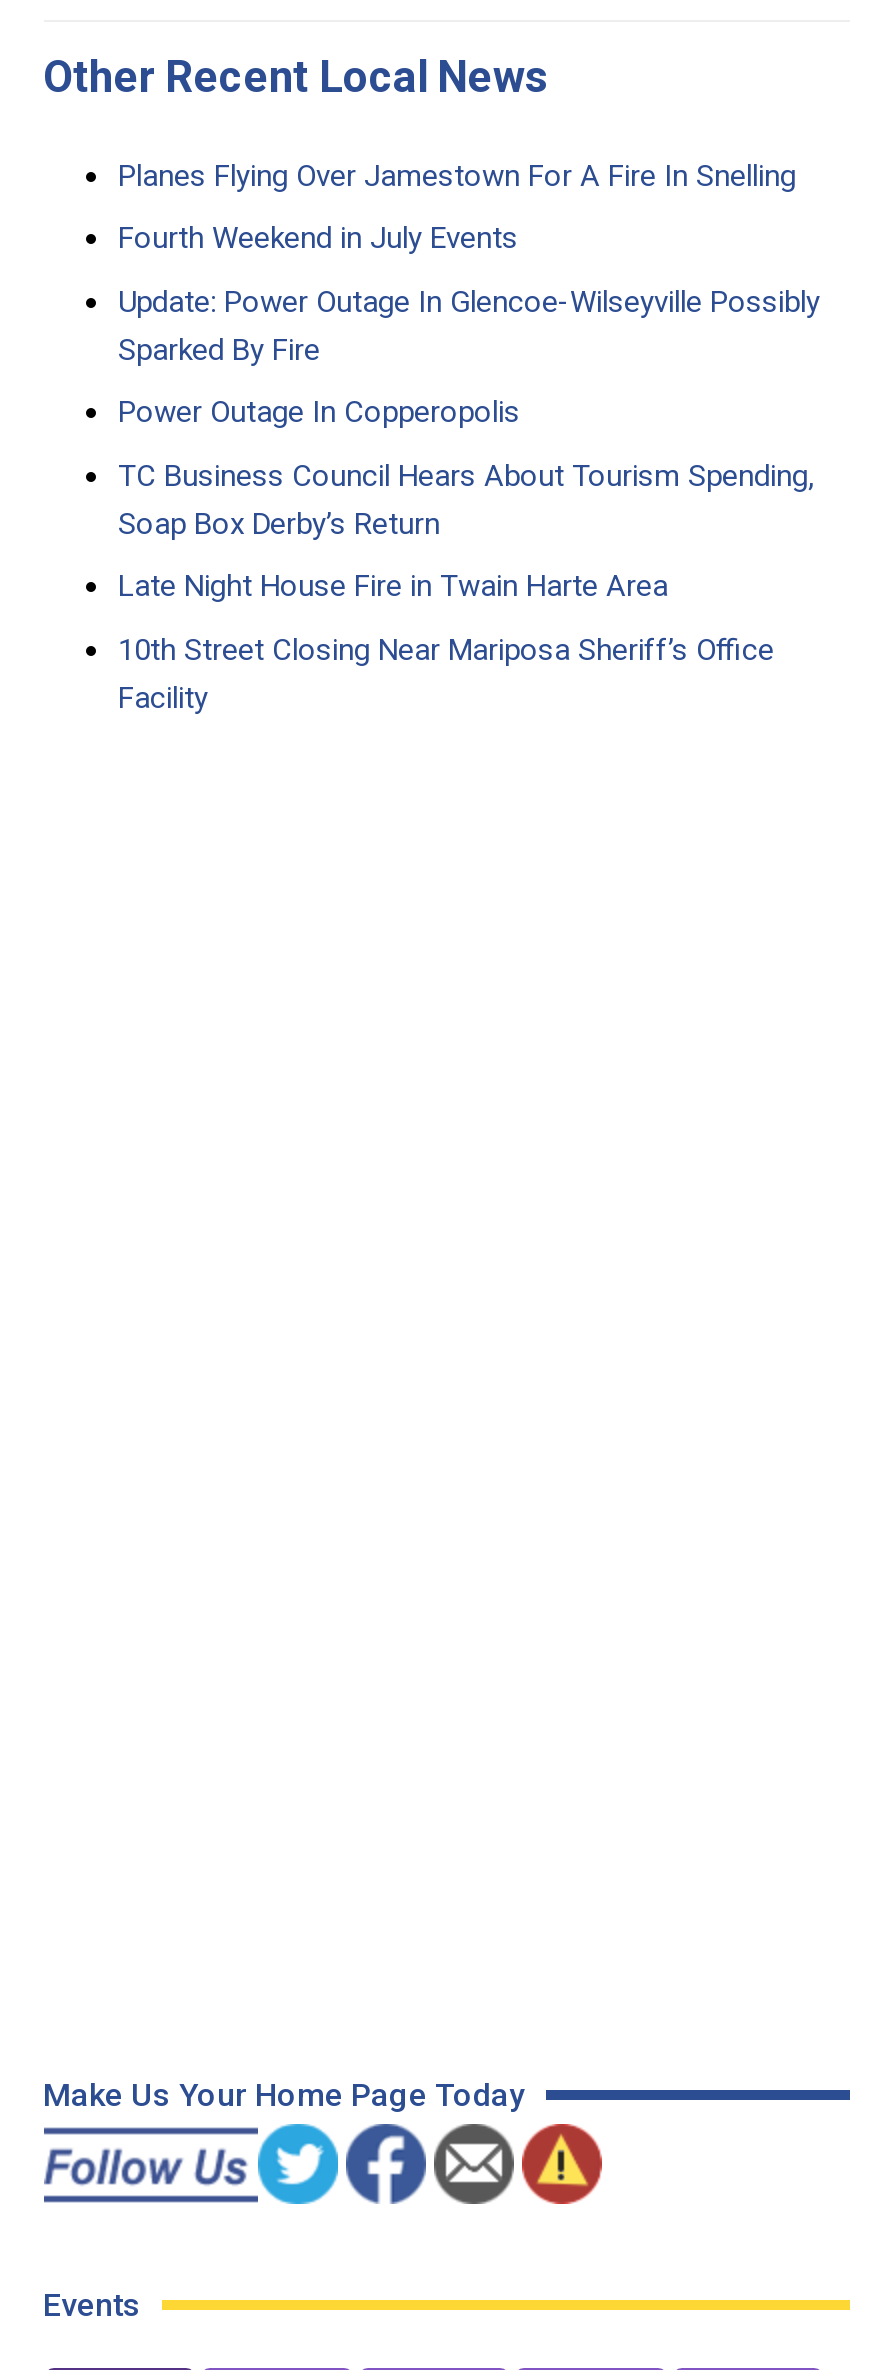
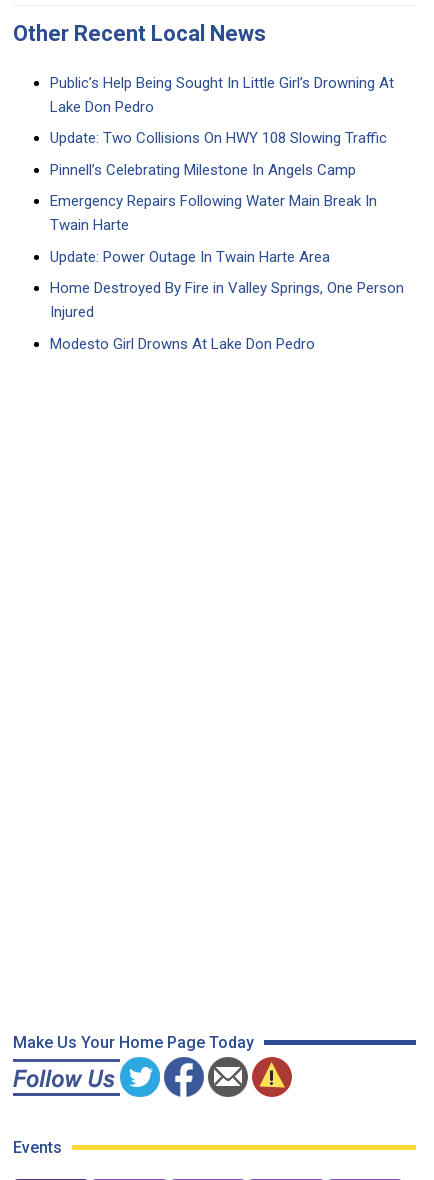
- Planes Flying Over Jamestown For A Fire In Snelling
+ Public’s Help Being Sought In Little Girl’s Drowning At
+ Lake Don Pedro

- Fourth Weekend in July Events
+ Update: Two Collisions On HWY 108 Slowing Traffic

- Update: Power Outage In Glencoe-Wilseyville Possibly
- Sparked By Fire
+ Pinnell’s Celebrating Milestone In Angels Camp

- Power Outage In Copperopolis
+ Emergency Repairs Following Water Main Break In
+ Twain Harte

- TC Business Council Hears About Tourism Spending,
- Soap Box Derby’s Return
+ Update: Power Outage In Twain Harte Area

- Late Night House Fire in Twain Harte Area
+ Home Destroyed By Fire in Valley Springs, One Person
+ Injured

- 10th Street Closing Near Mariposa Sheriff’s Office
- Facility
+ Modesto Girl Drowns At Lake Don Pedro
